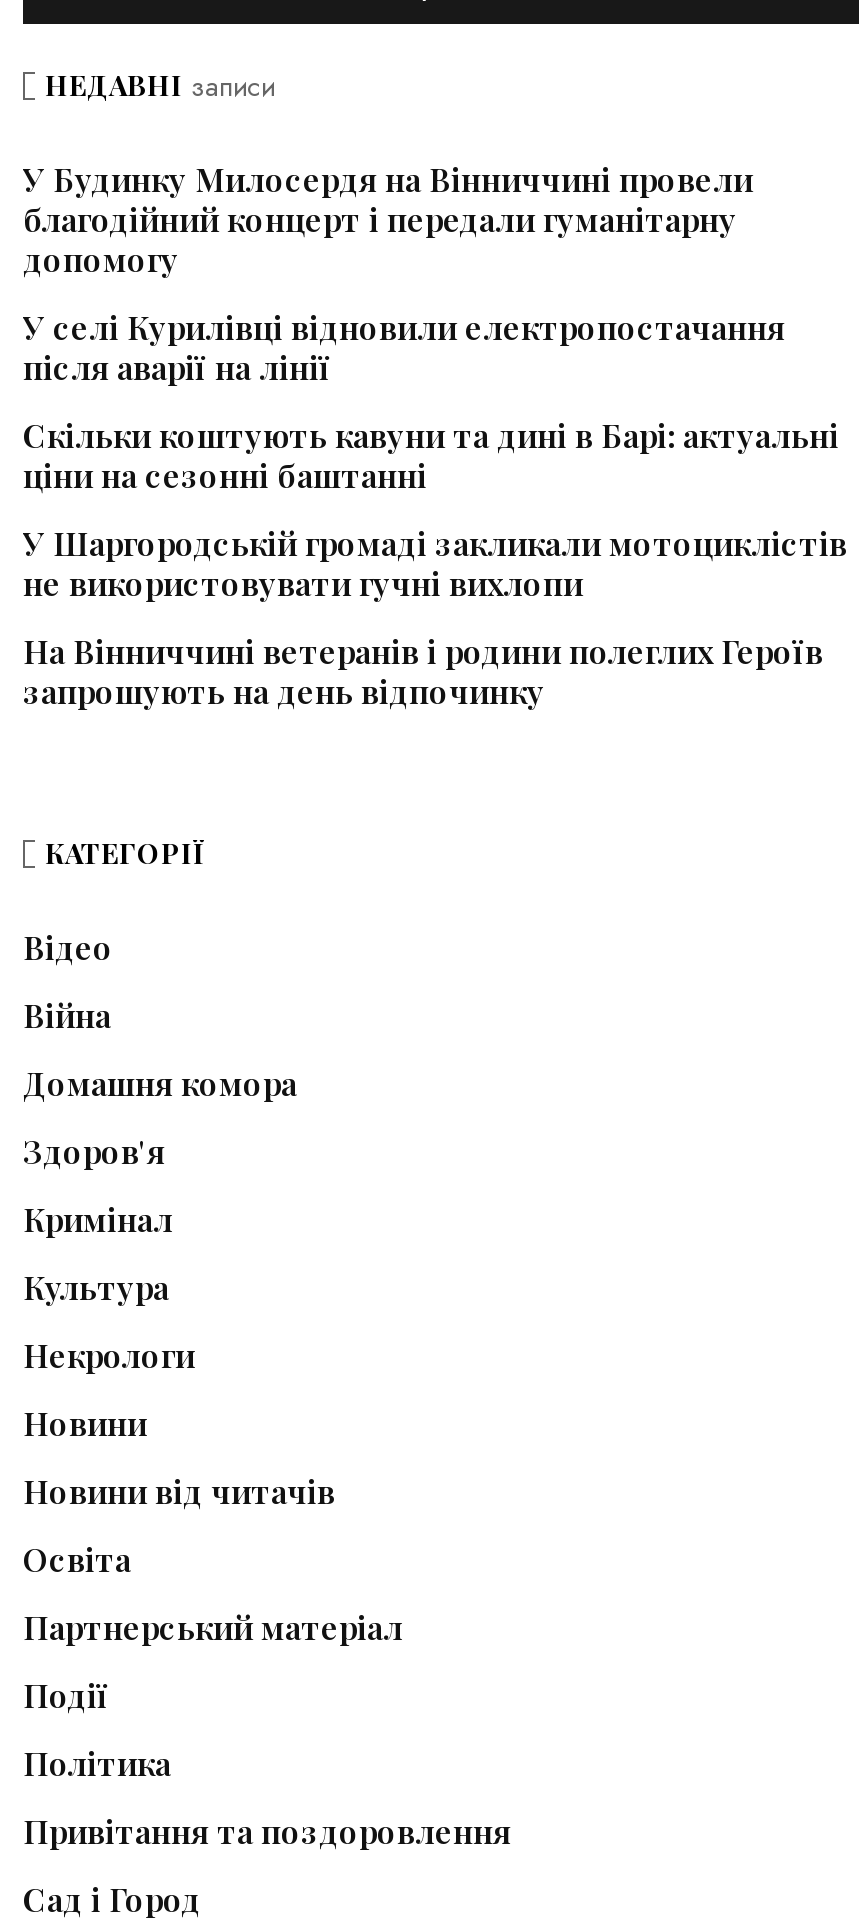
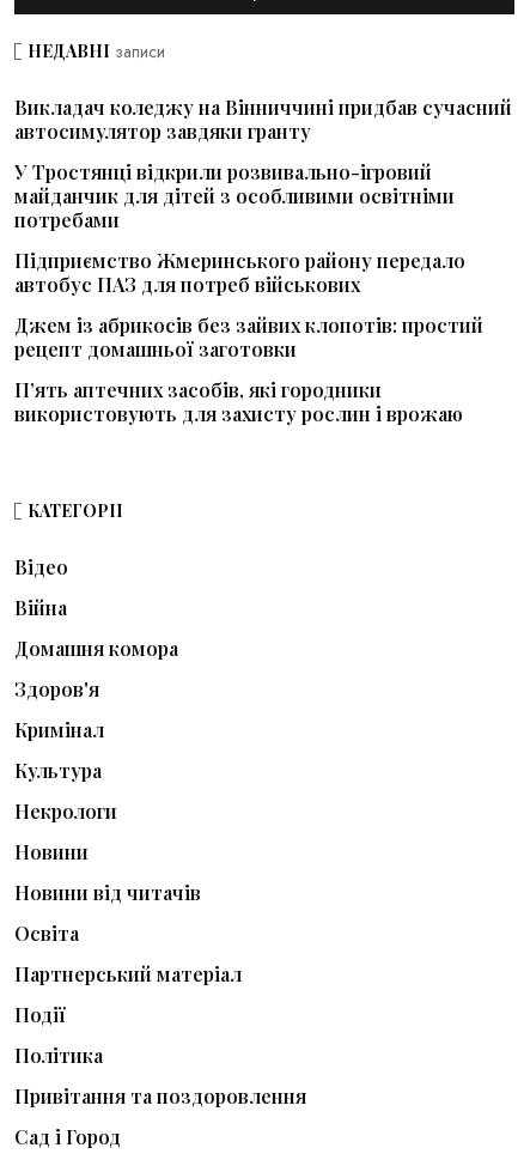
- У Будинку Милосердя на Вінниччині провели
- благодійний концерт і передали гуманітарну
- допомогу
+ Викладач коледжу на Вінниччині придбав сучасний
+ автосимулятор завдяки гранту

- У селі Курилівці відновили електропостачання
- після аварії на лінії
+ У Тростянці відкрили розвивально-ігровий
+ майданчик для дітей з особливими освітніми
+ потребами

- Скільки коштують кавуни та дині в Барі: актуальні
- ціни на сезонні баштанні
+ Підприємство Жмеринського району передало
+ автобус ПАЗ для потреб військових

- У Шаргородській громаді закликали мотоциклістів
- не використовувати гучні вихлопи
+ Джем із абрикосів без зайвих клопотів: простий
+ рецепт домашньої заготовки

- На Вінниччині ветеранів і родини полеглих Героїв
- запрошують на день відпочинку
+ П’ять аптечних засобів, які городники
+ використовують для захисту рослин і врожаю
